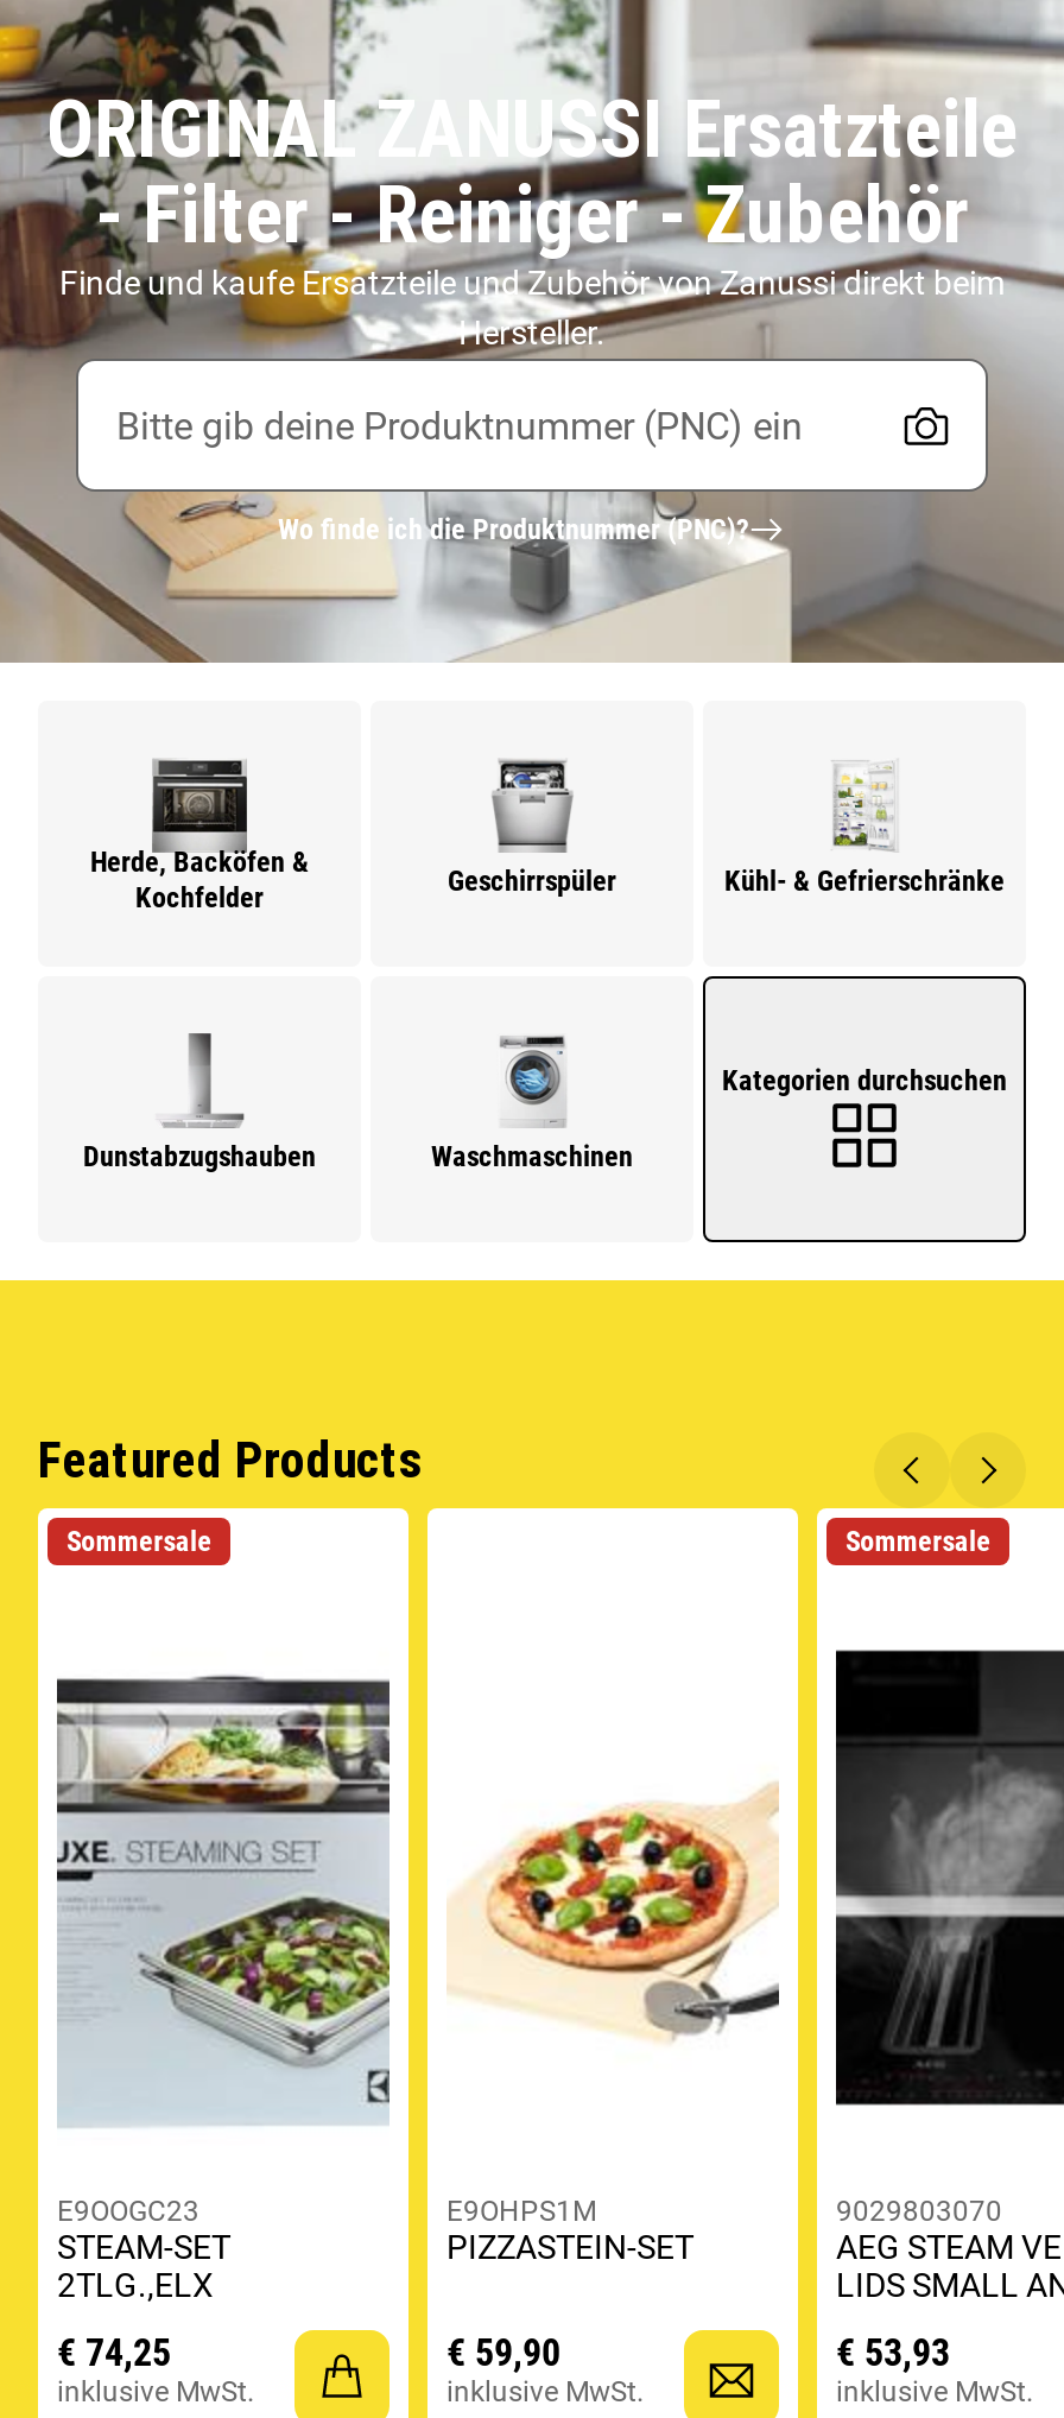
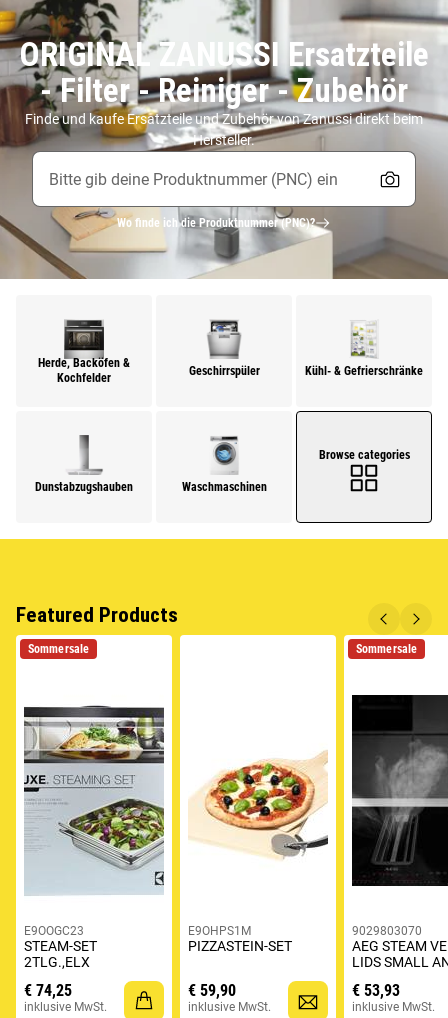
- Kategorien durchsuchen
+ Browse categories
